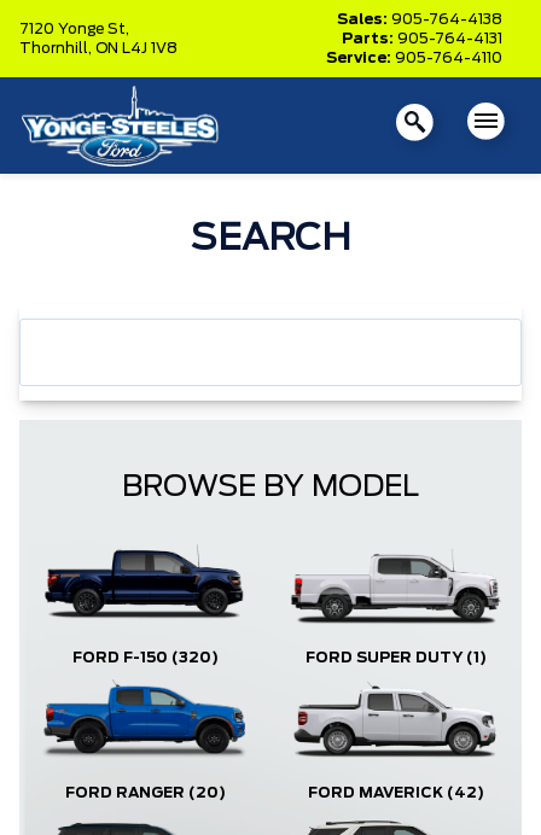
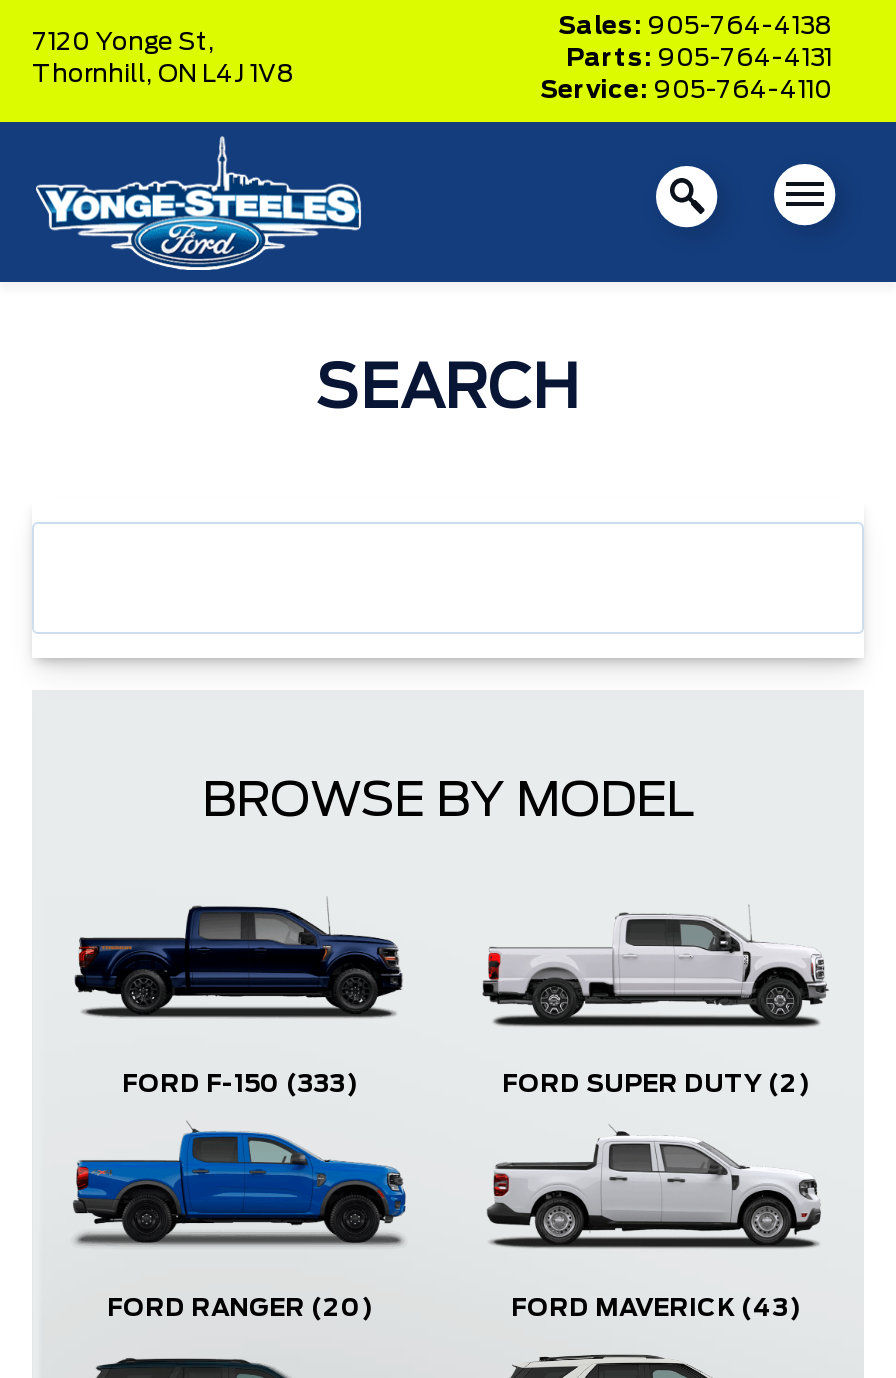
- FORD F-150 (320)
+ FORD F-150 (333)

- FORD SUPER DUTY (1)
+ FORD SUPER DUTY (2)

- FORD MAVERICK (42)
+ FORD MAVERICK (43)
